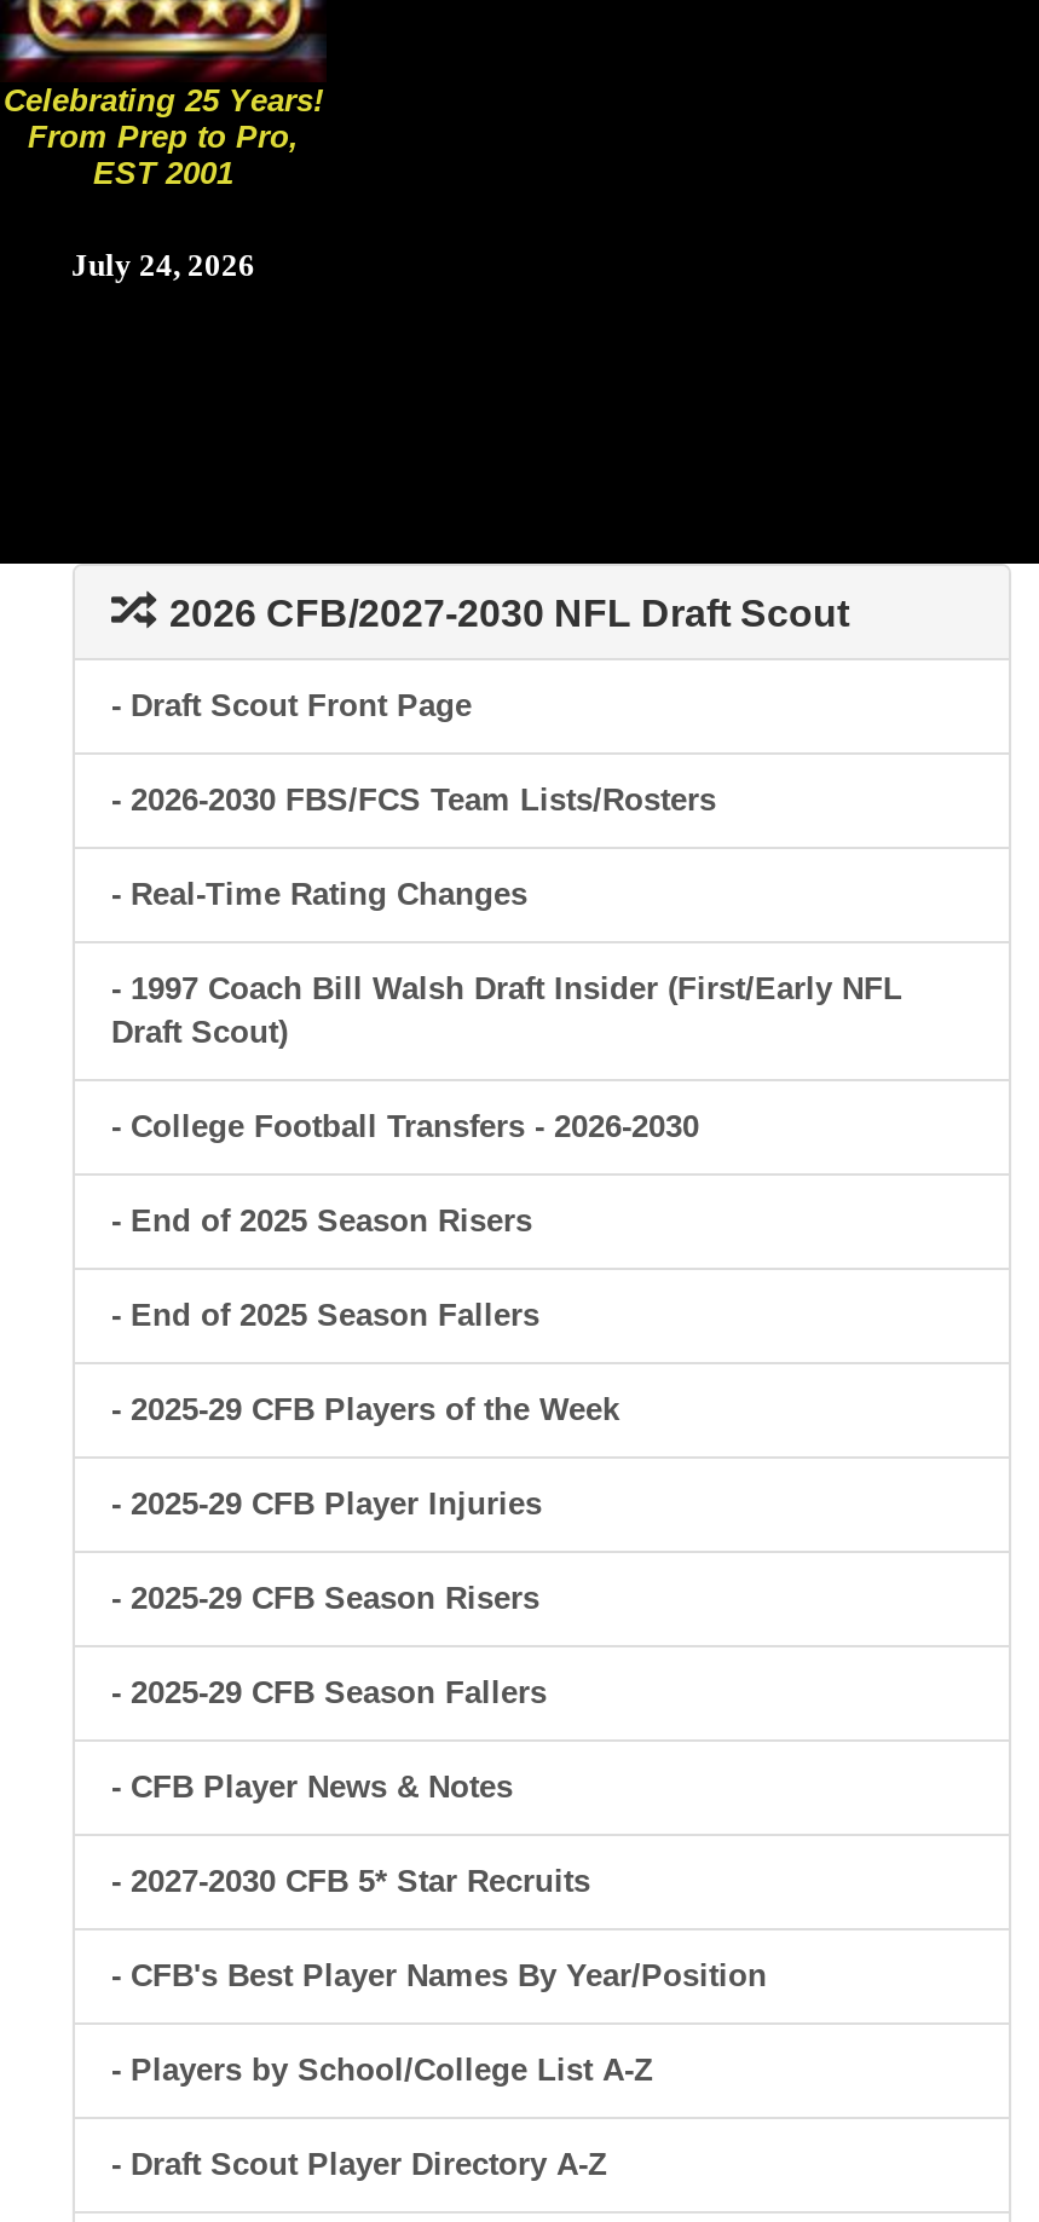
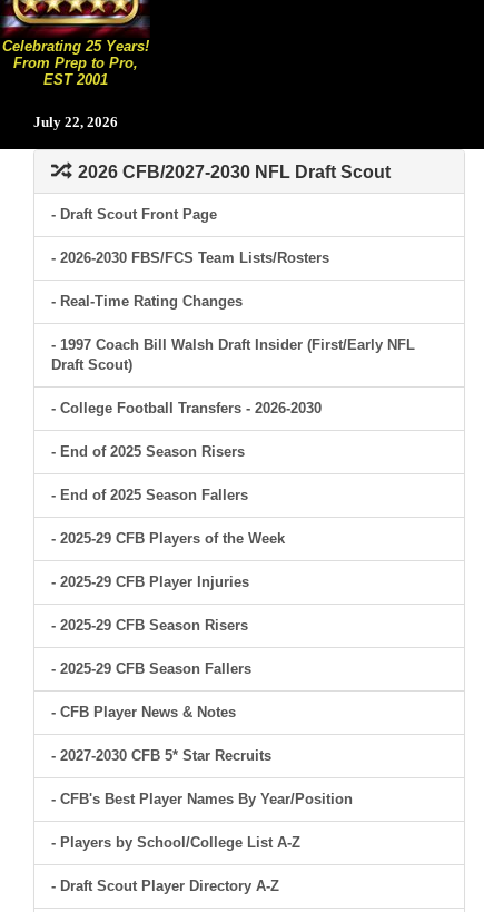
- July 24, 2026
+ July 22, 2026
